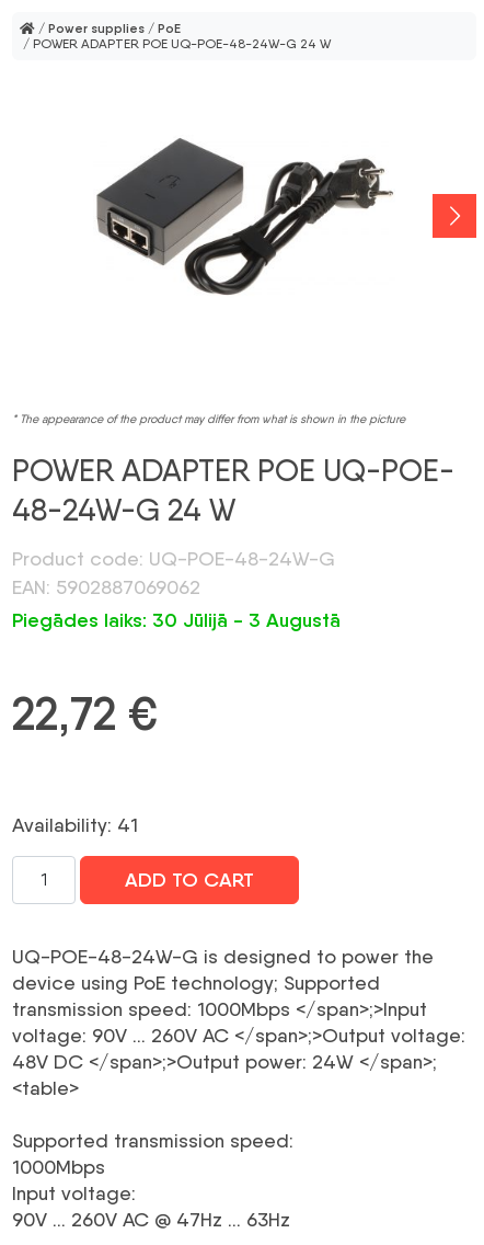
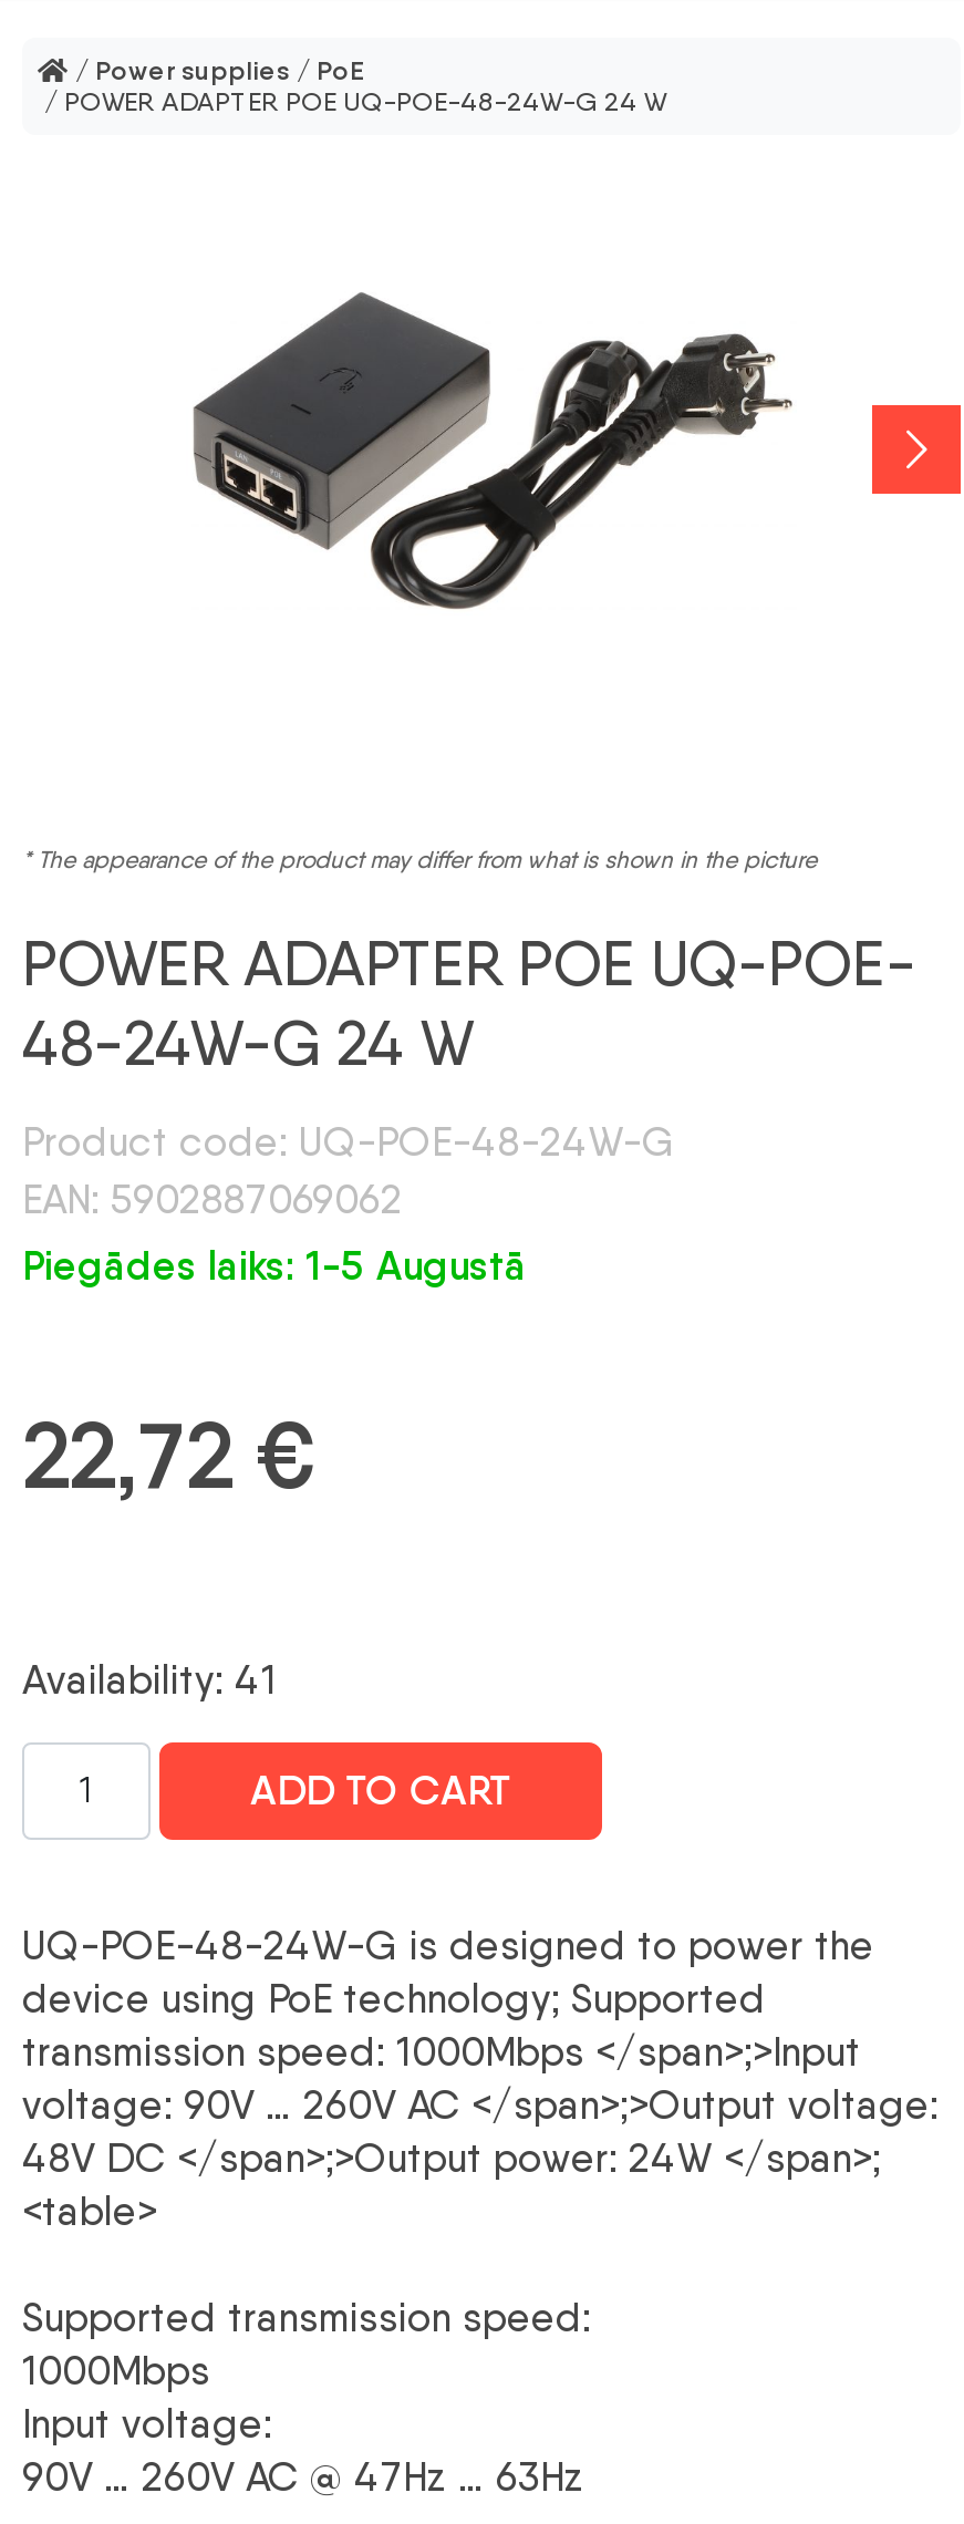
- Piegādes laiks: 30 Jūlijā - 3 Augustā
+ Piegādes laiks: 1-5 Augustā
